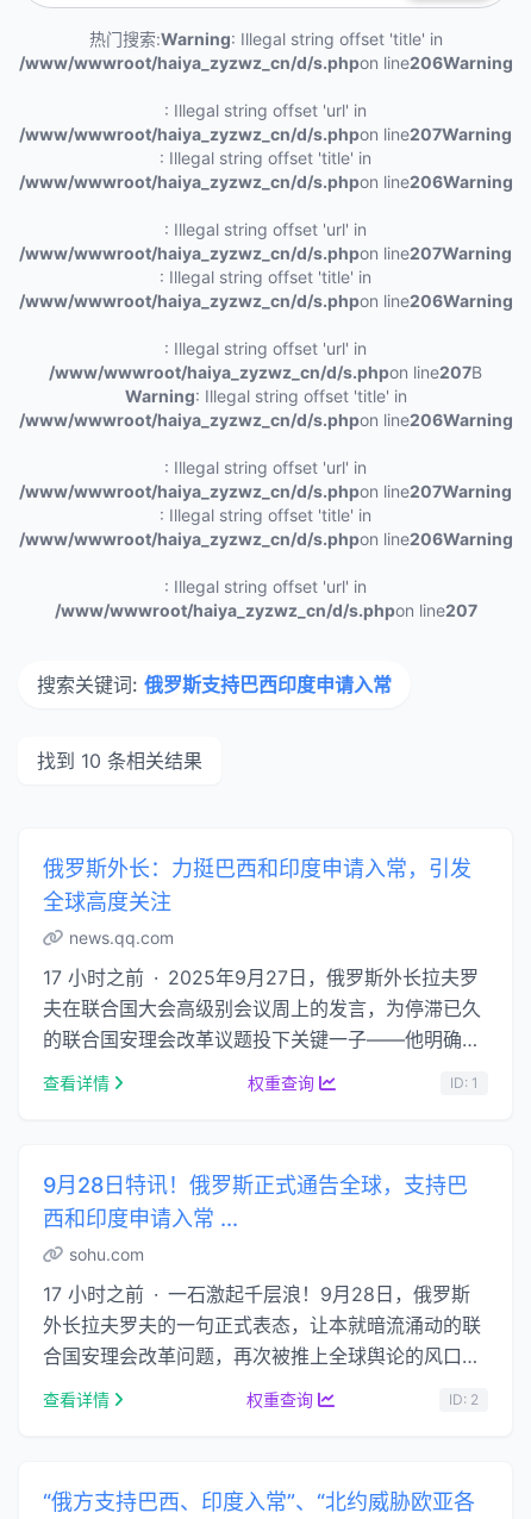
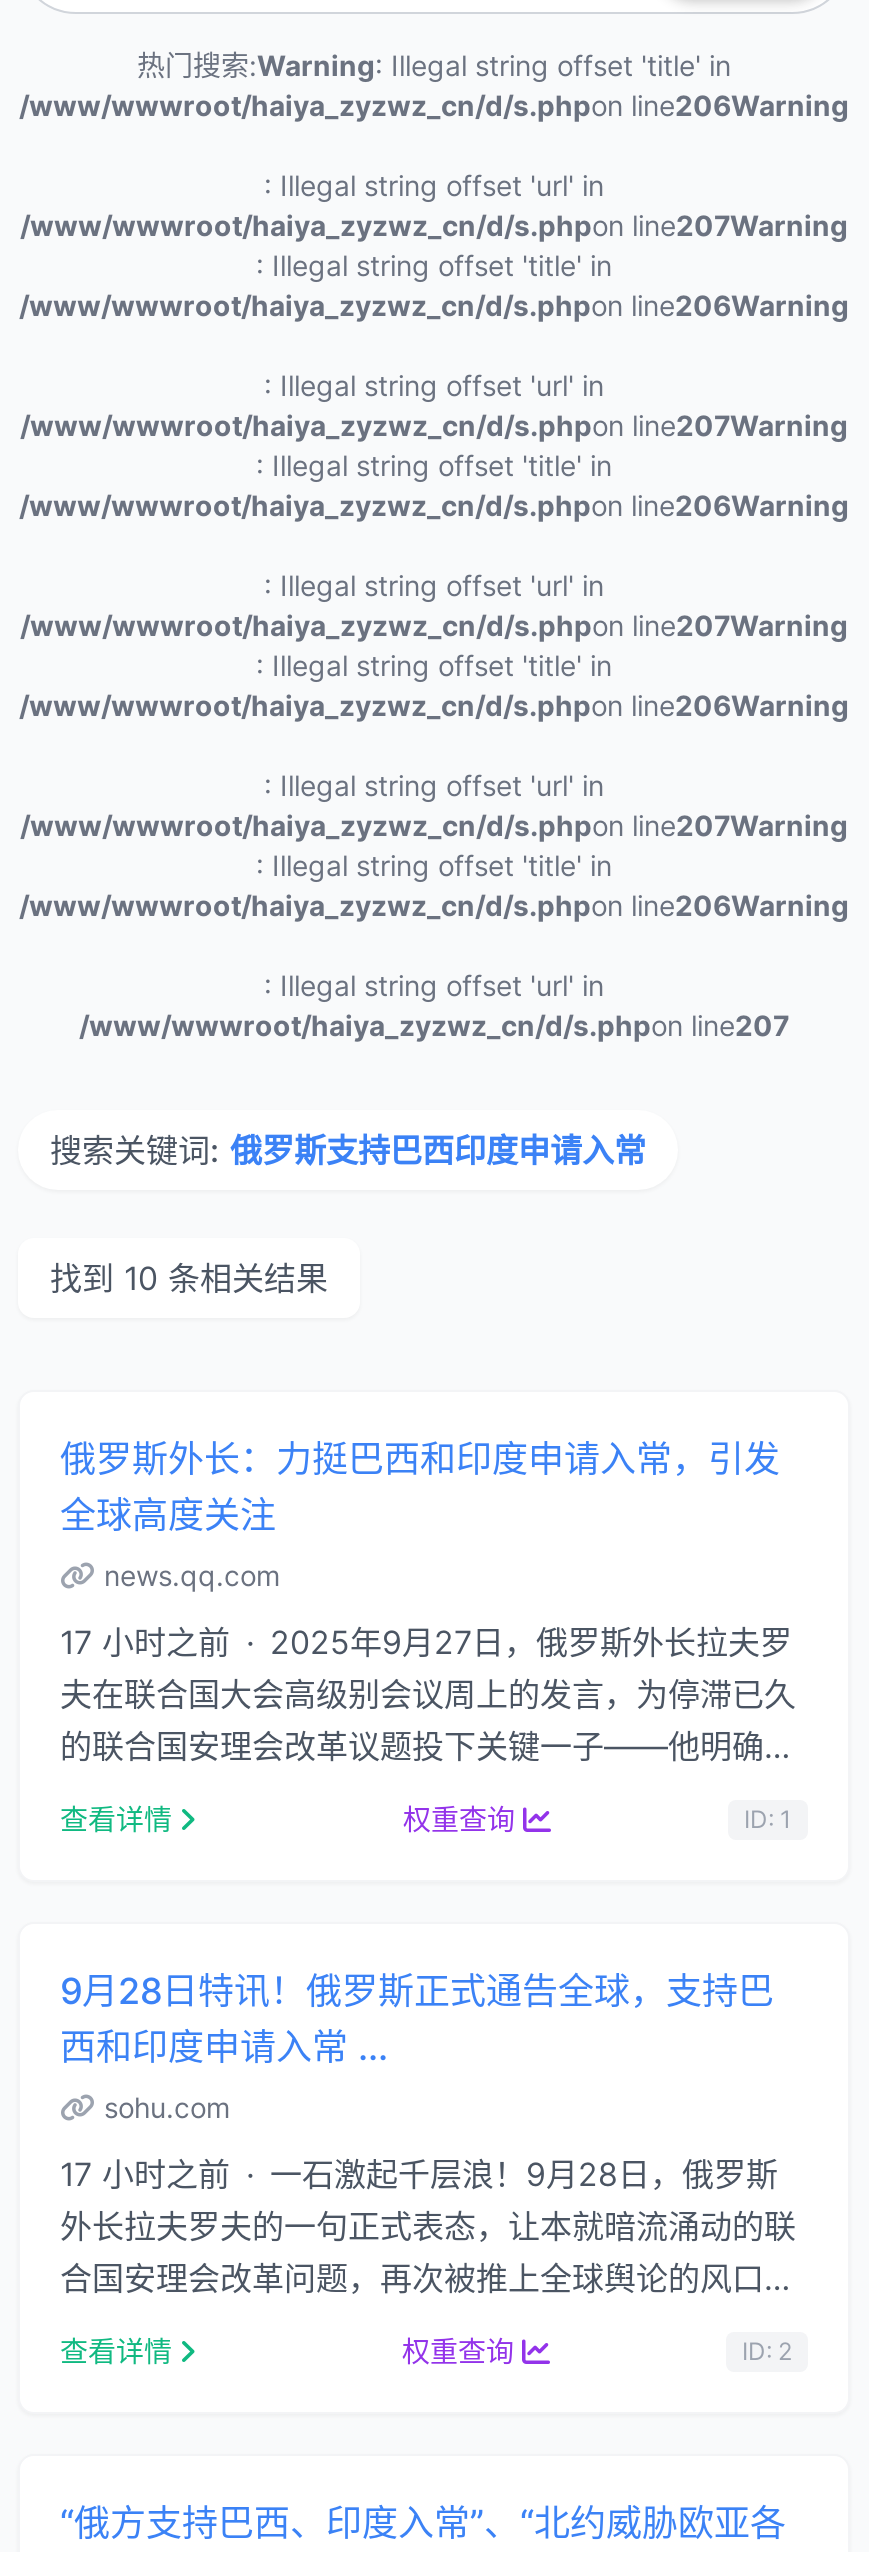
- /www/wwwroot/haiya_zyzwz_cn/d/s.phpon line207B
+ /www/wwwroot/haiya_zyzwz_cn/d/s.phpon line207Warning

- Warning: Illegal string offset 'title' in
+ : Illegal string offset 'title' in
